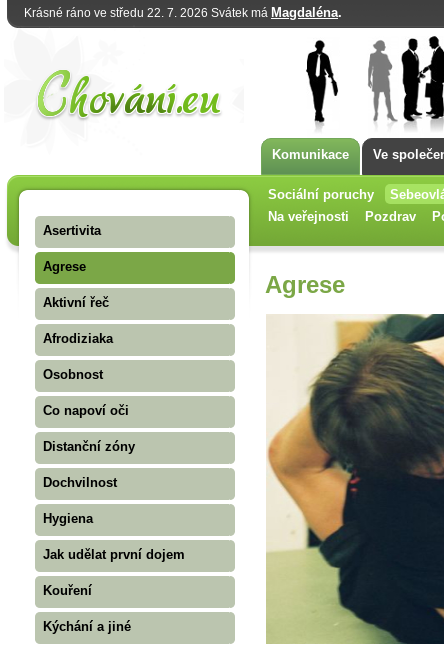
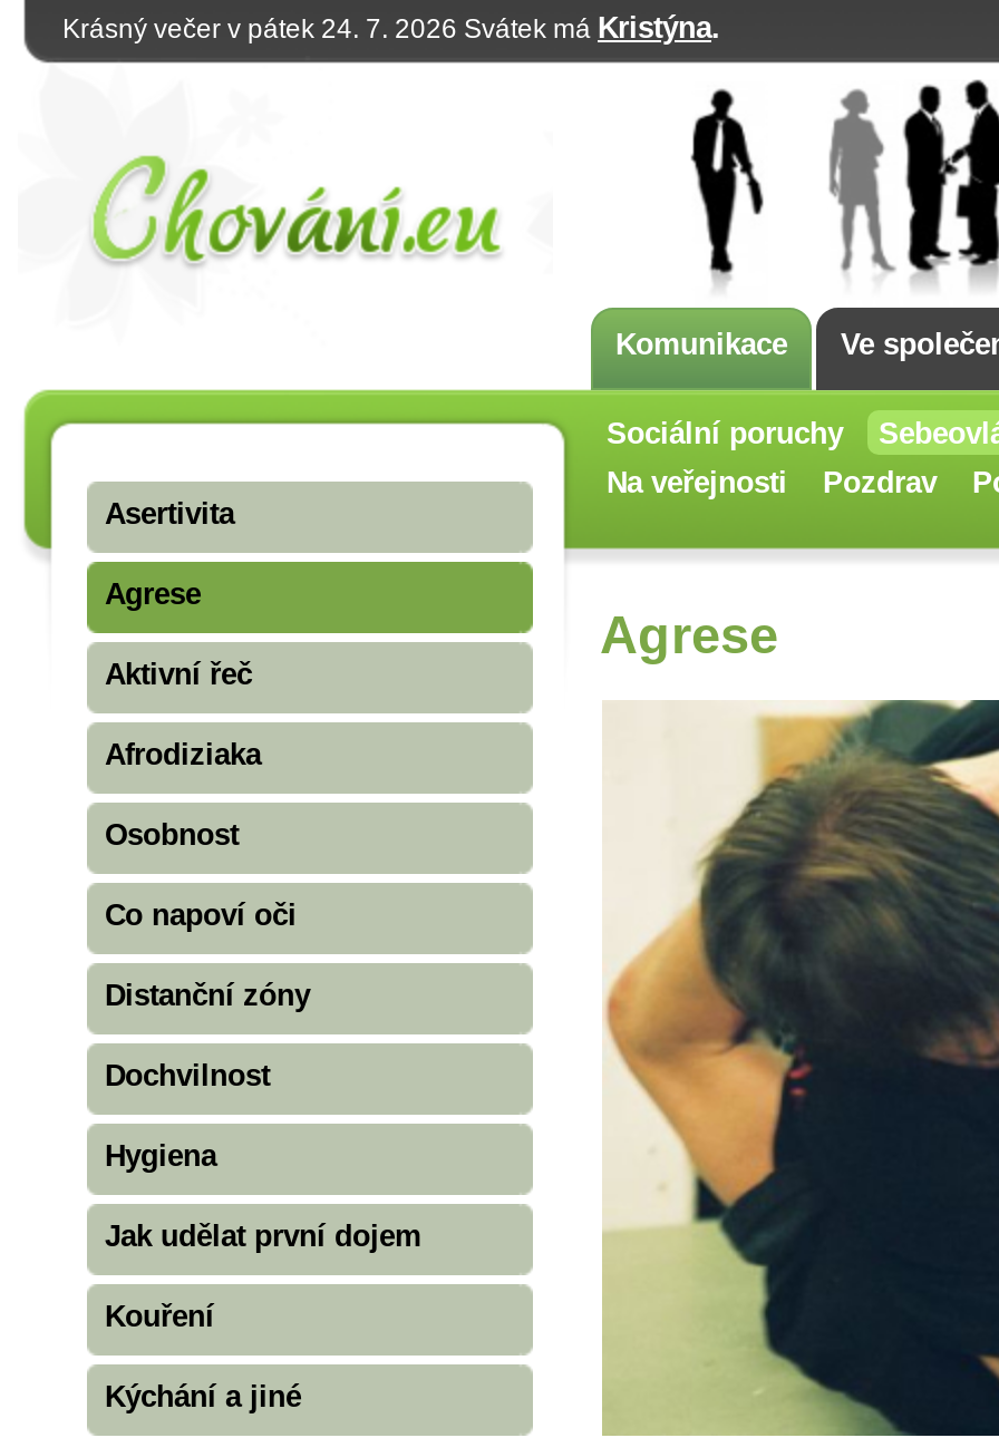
- Krásné ráno ve středu 22. 7. 2026 Svátek má Magdaléna.
+ Krásný večer v pátek 24. 7. 2026 Svátek má Kristýna.
